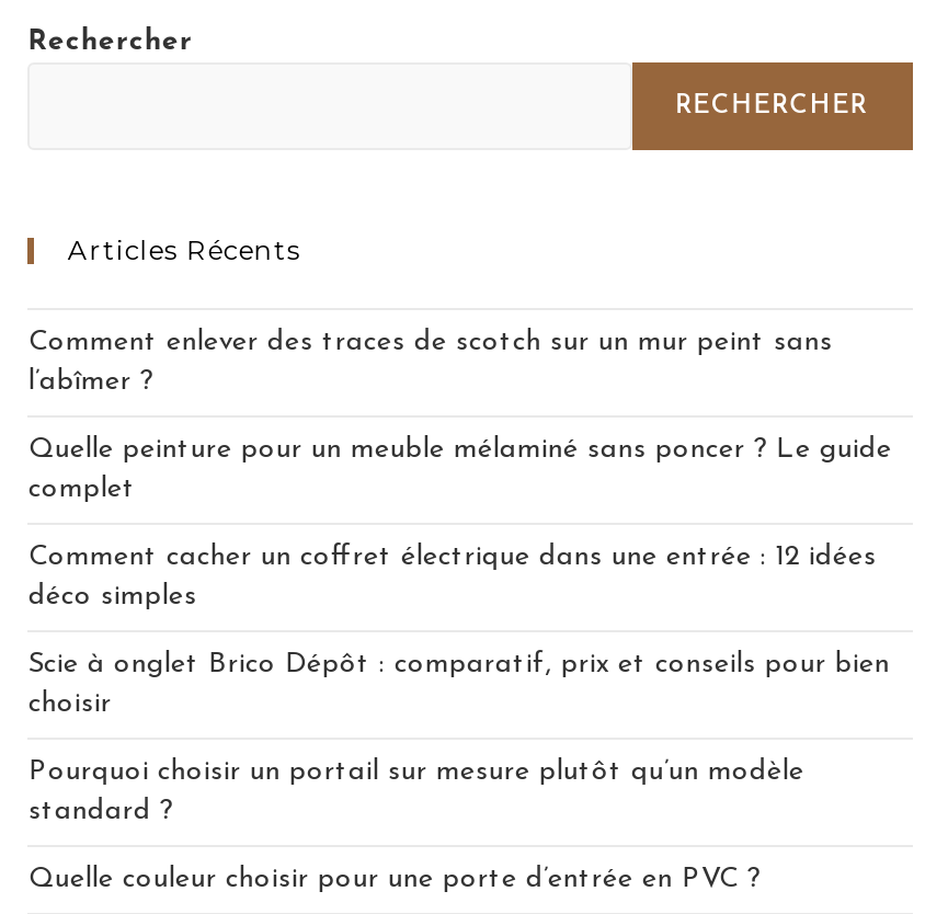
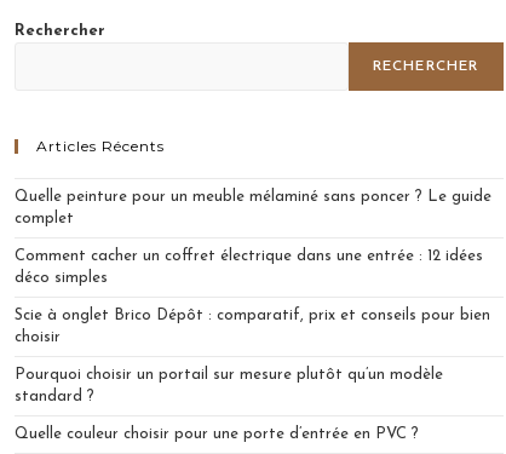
- Comment enlever des traces de scotch sur un mur peint sans
- l’abîmer ?
